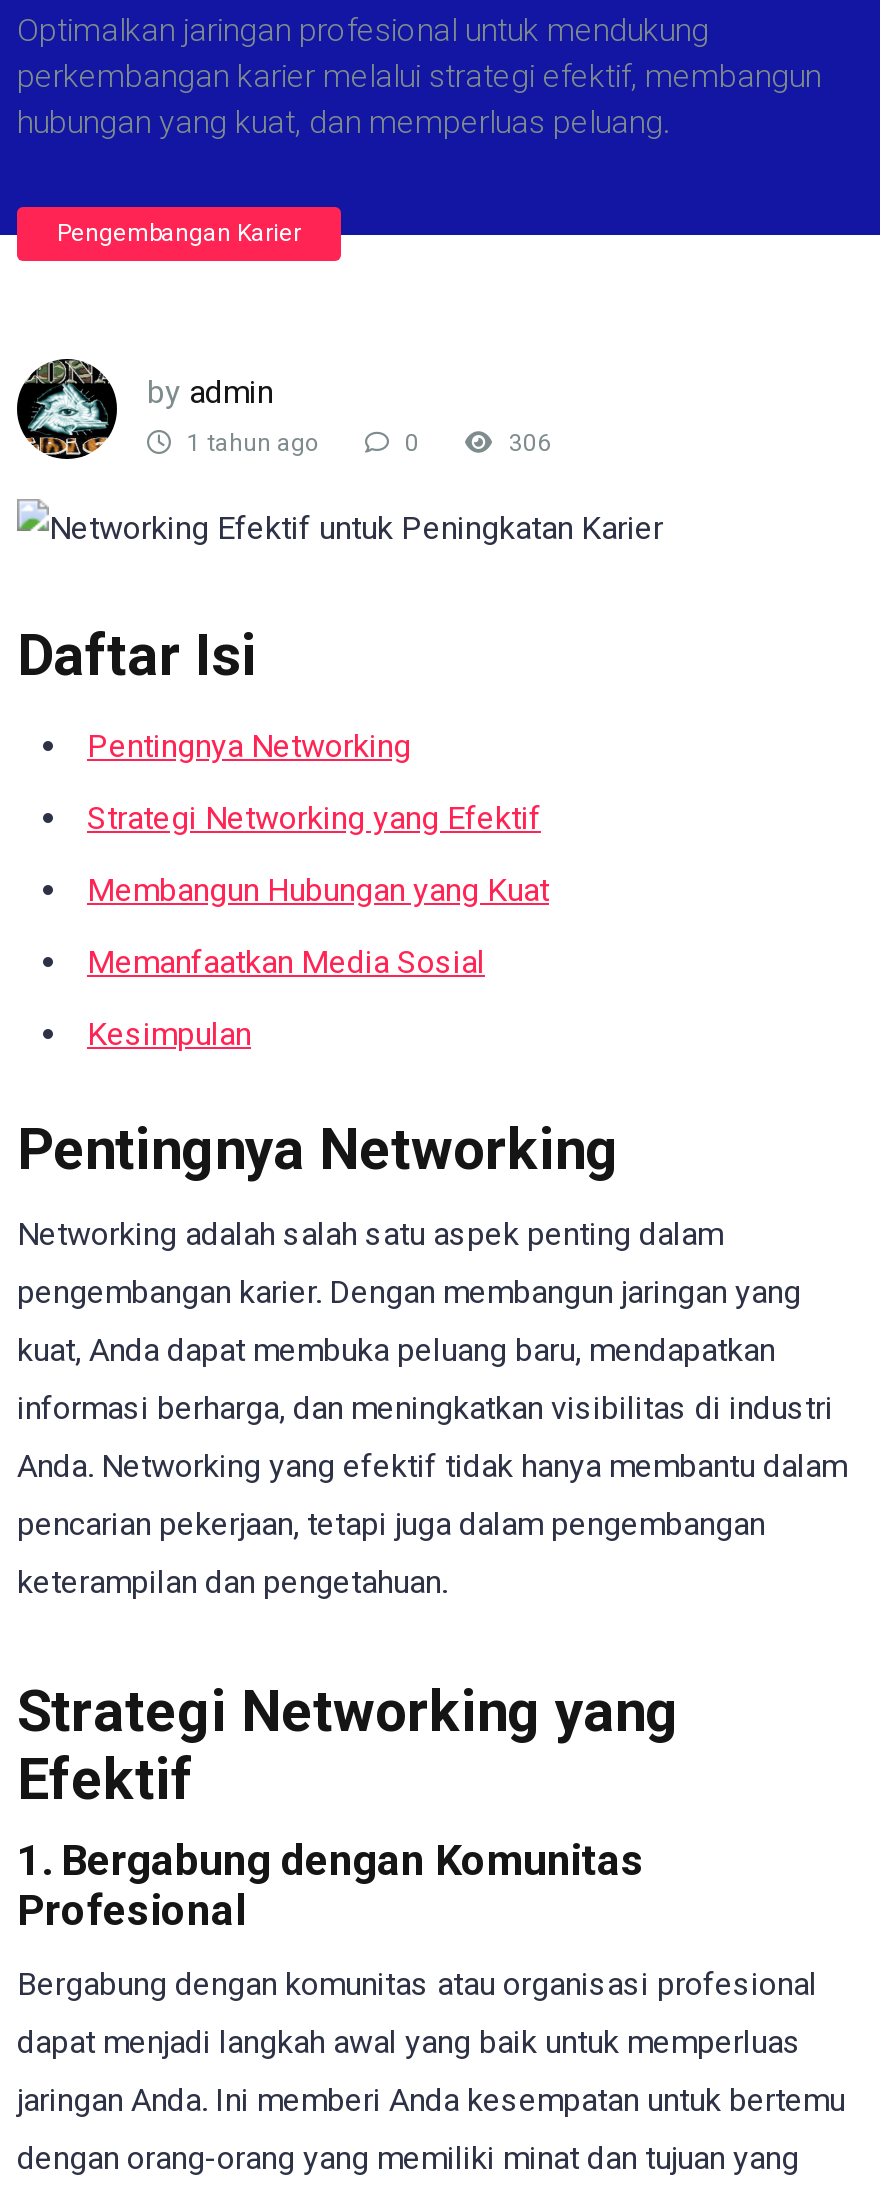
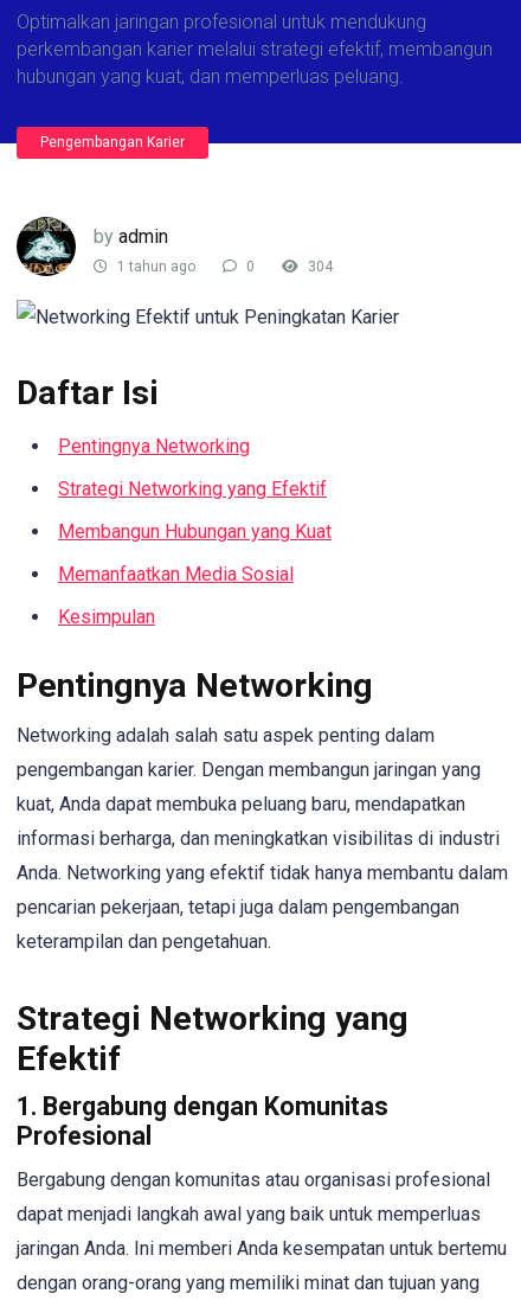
- 306
+ 304
